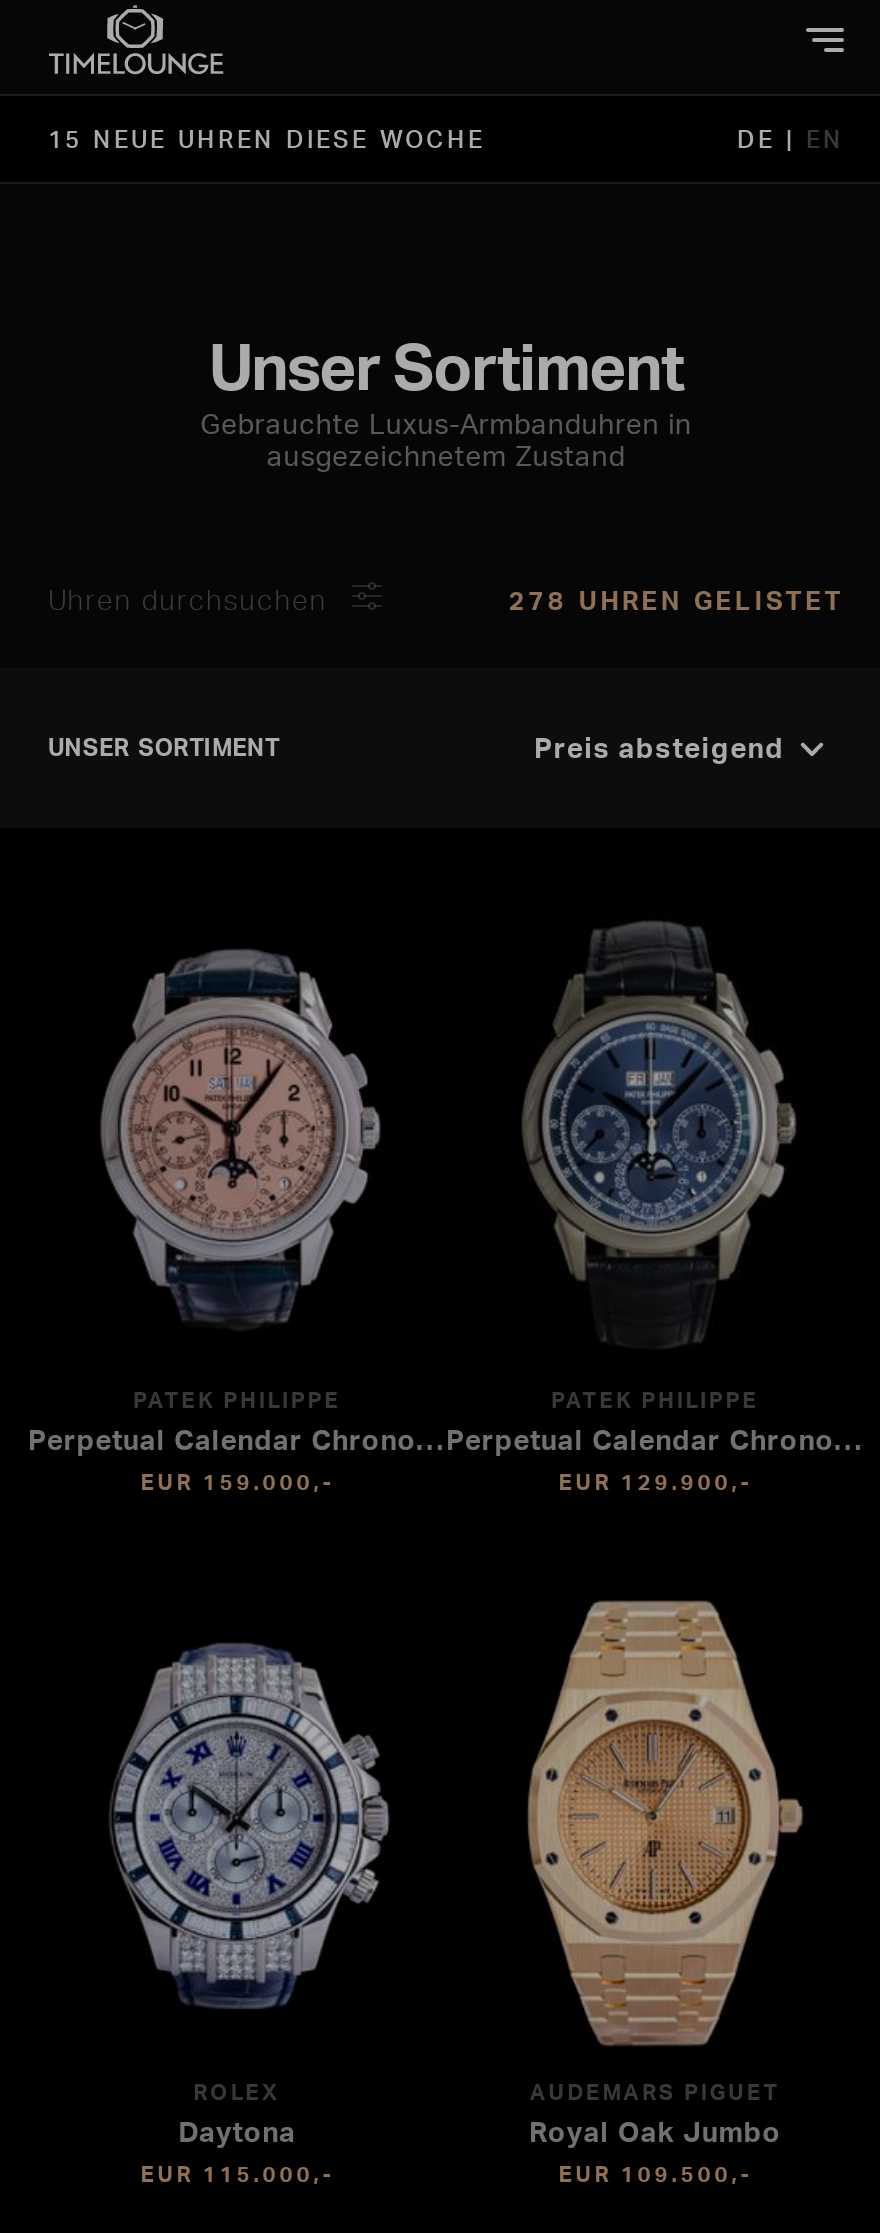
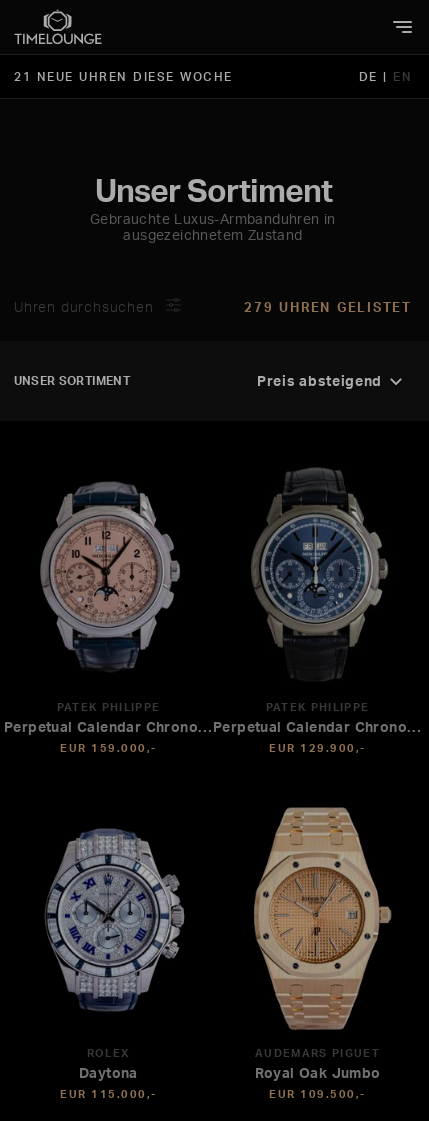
- 15 NEUE UHREN DIESE WOCHE
+ 21 NEUE UHREN DIESE WOCHE

- 278 UHREN GELISTET
+ 279 UHREN GELISTET
